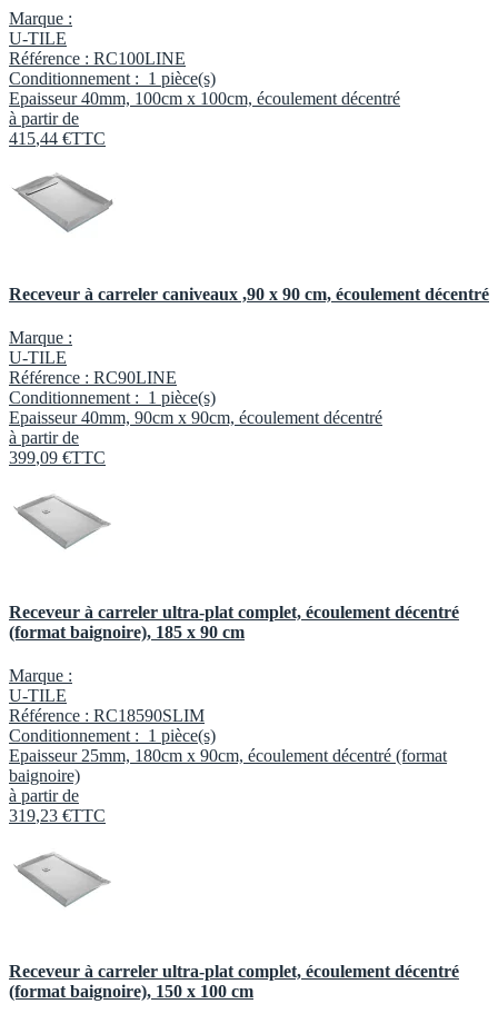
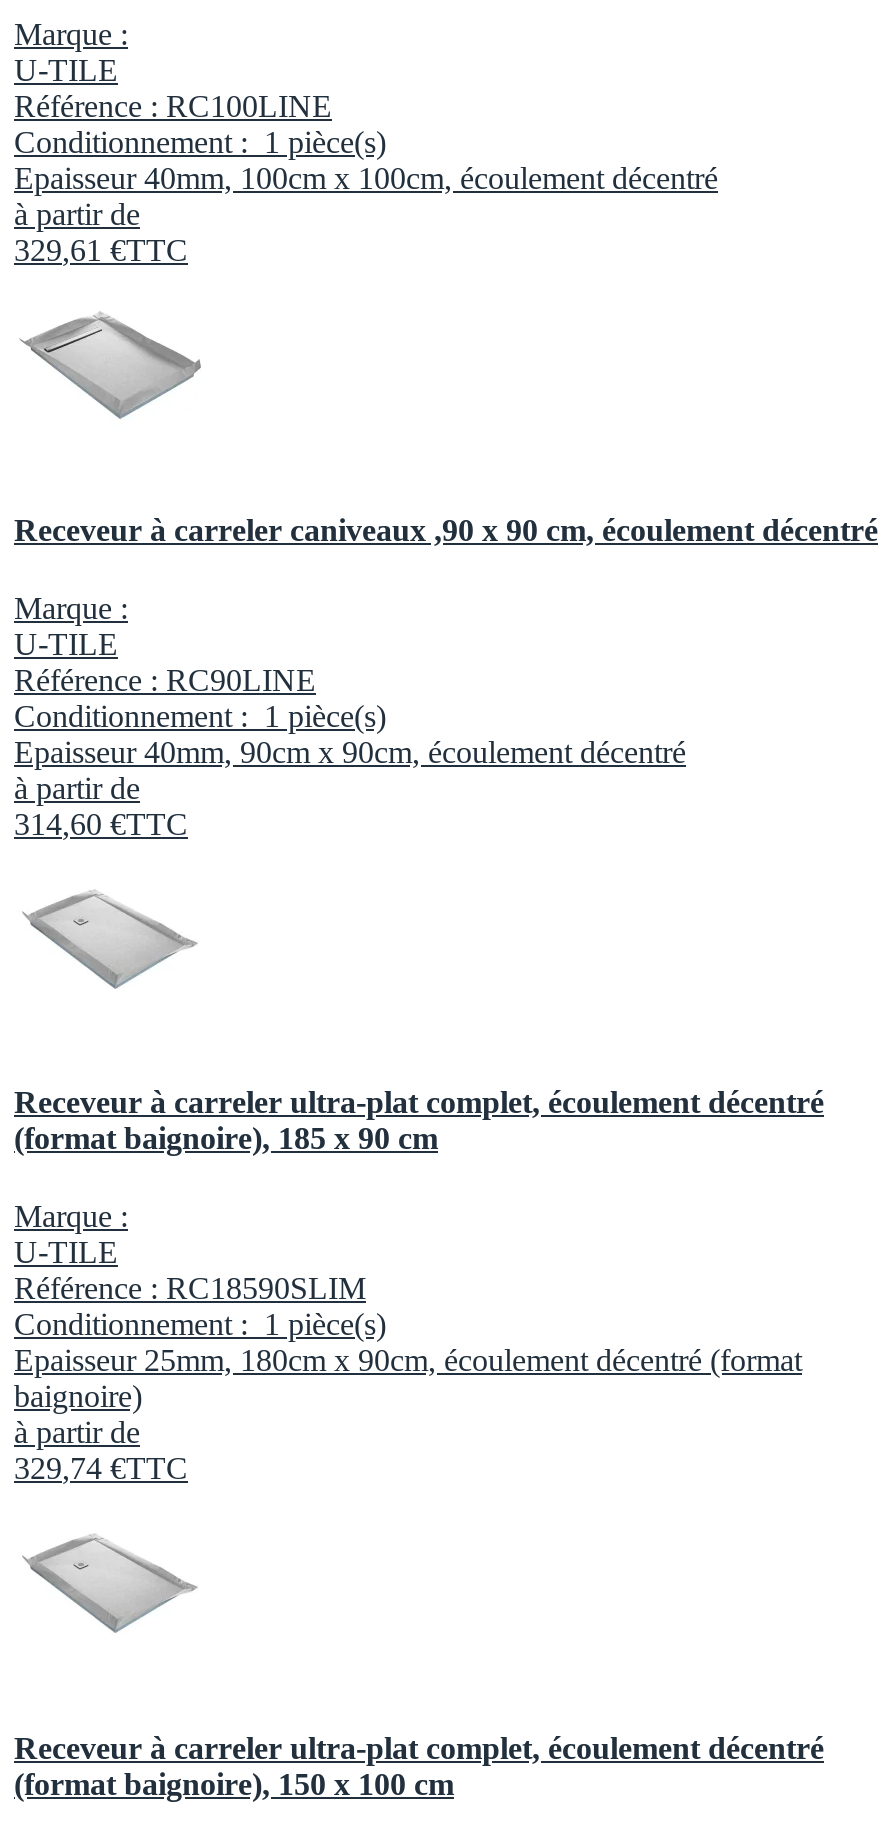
- 415,44 €TTC
+ 329,61 €TTC

- 399,09 €TTC
+ 314,60 €TTC

- 319,23 €TTC
+ 329,74 €TTC
